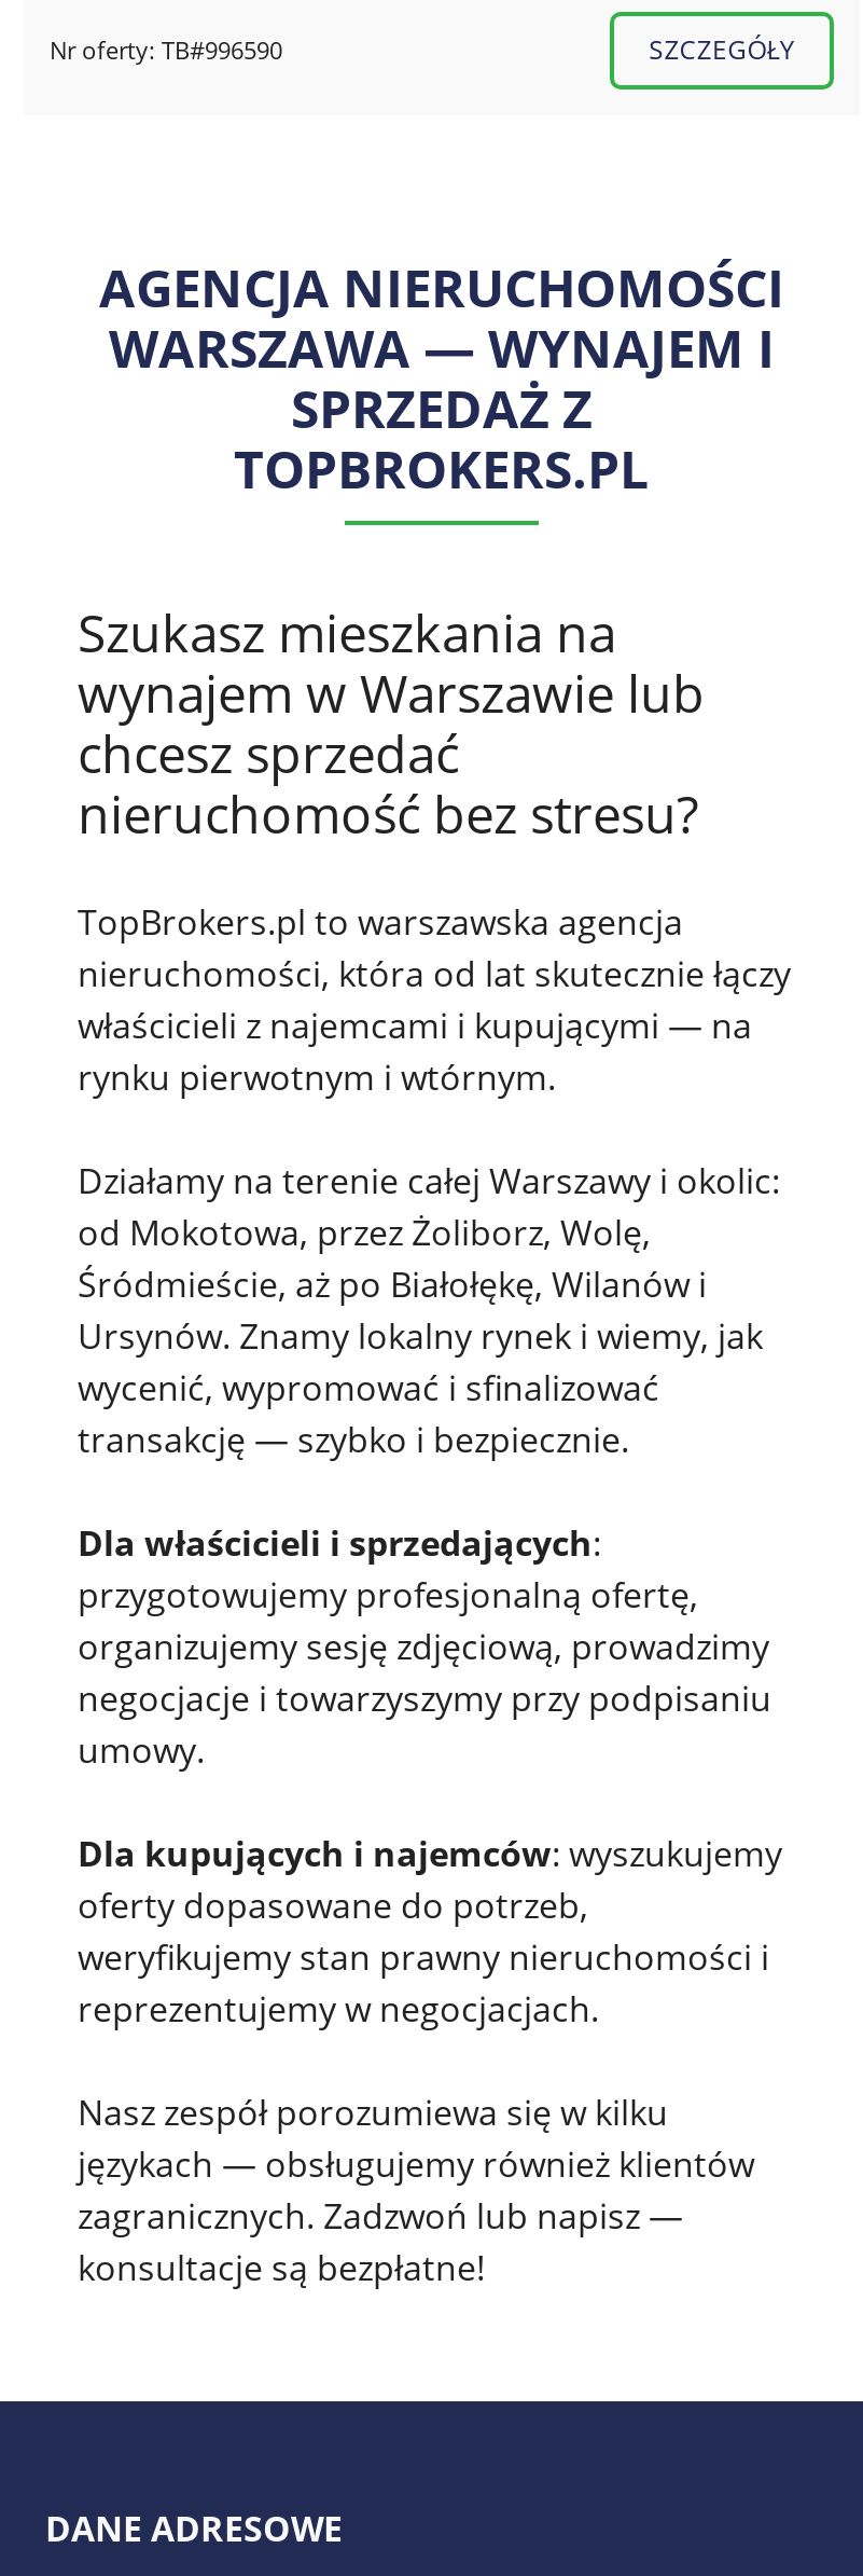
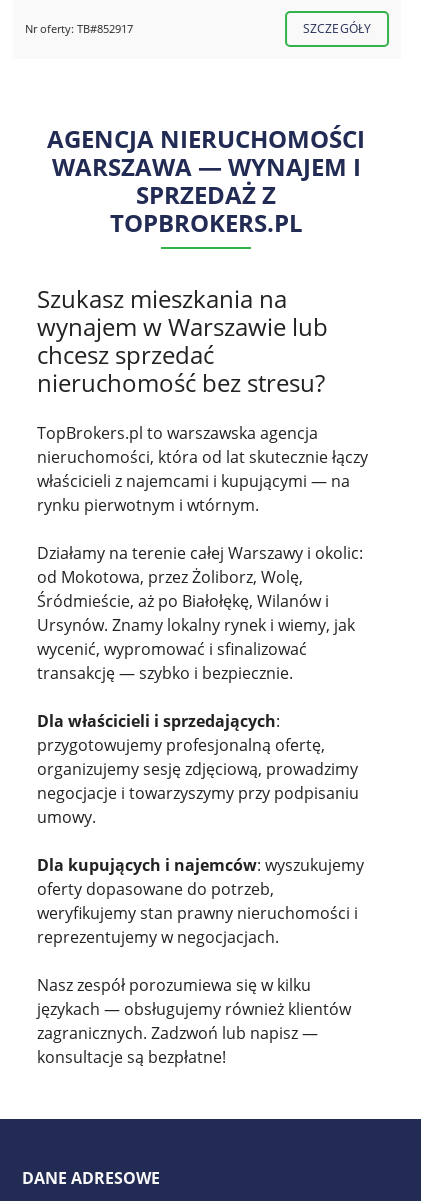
- Nr oferty: TB#996590
+ Nr oferty: TB#852917
